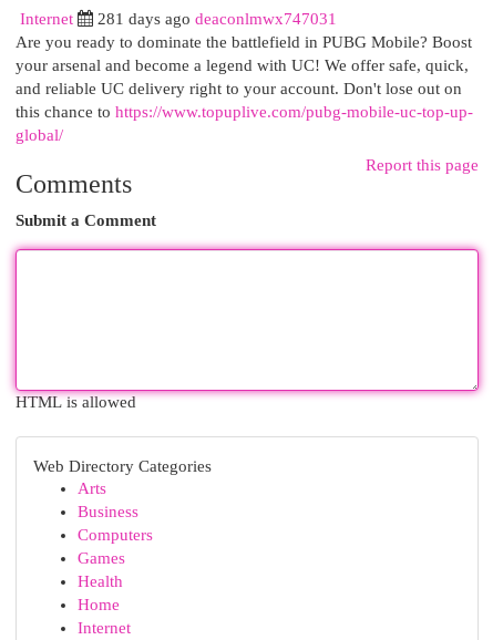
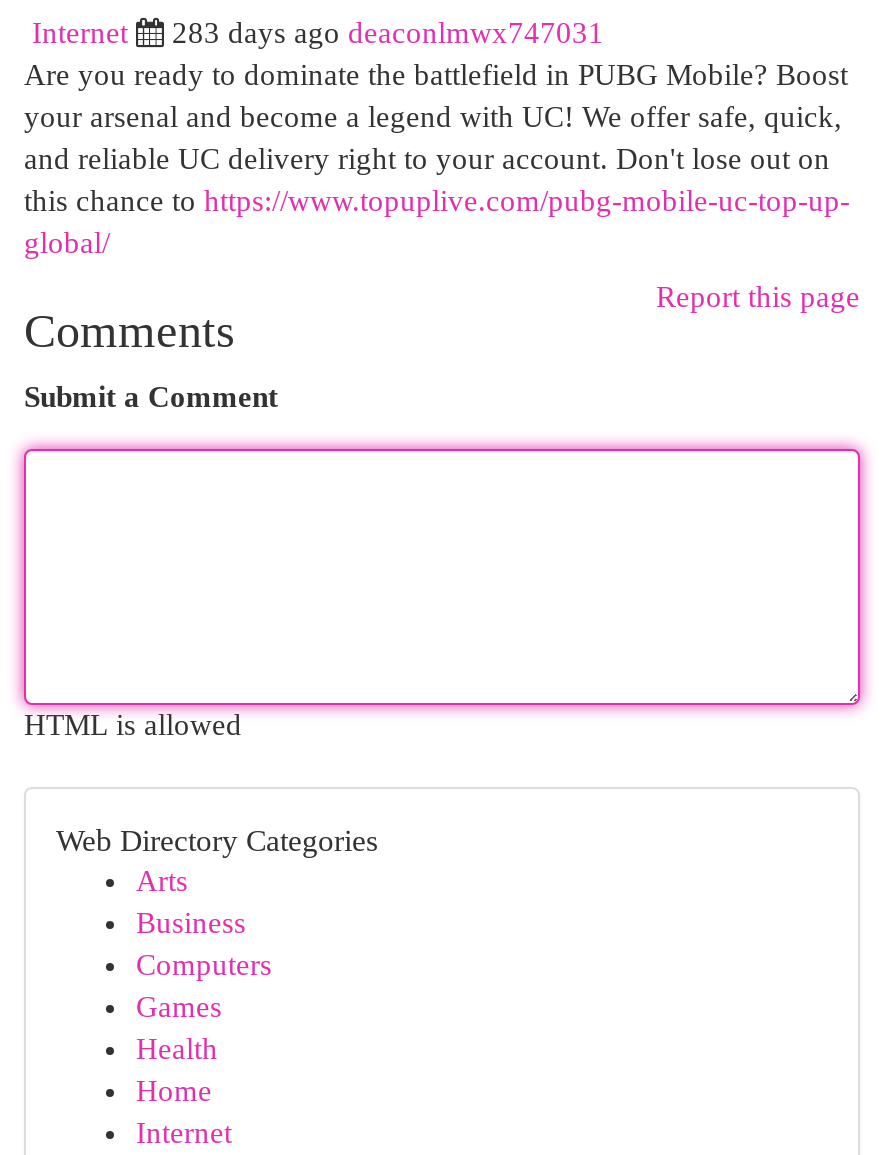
- 281 days ago deaconlmwx747031
+ 283 days ago deaconlmwx747031
